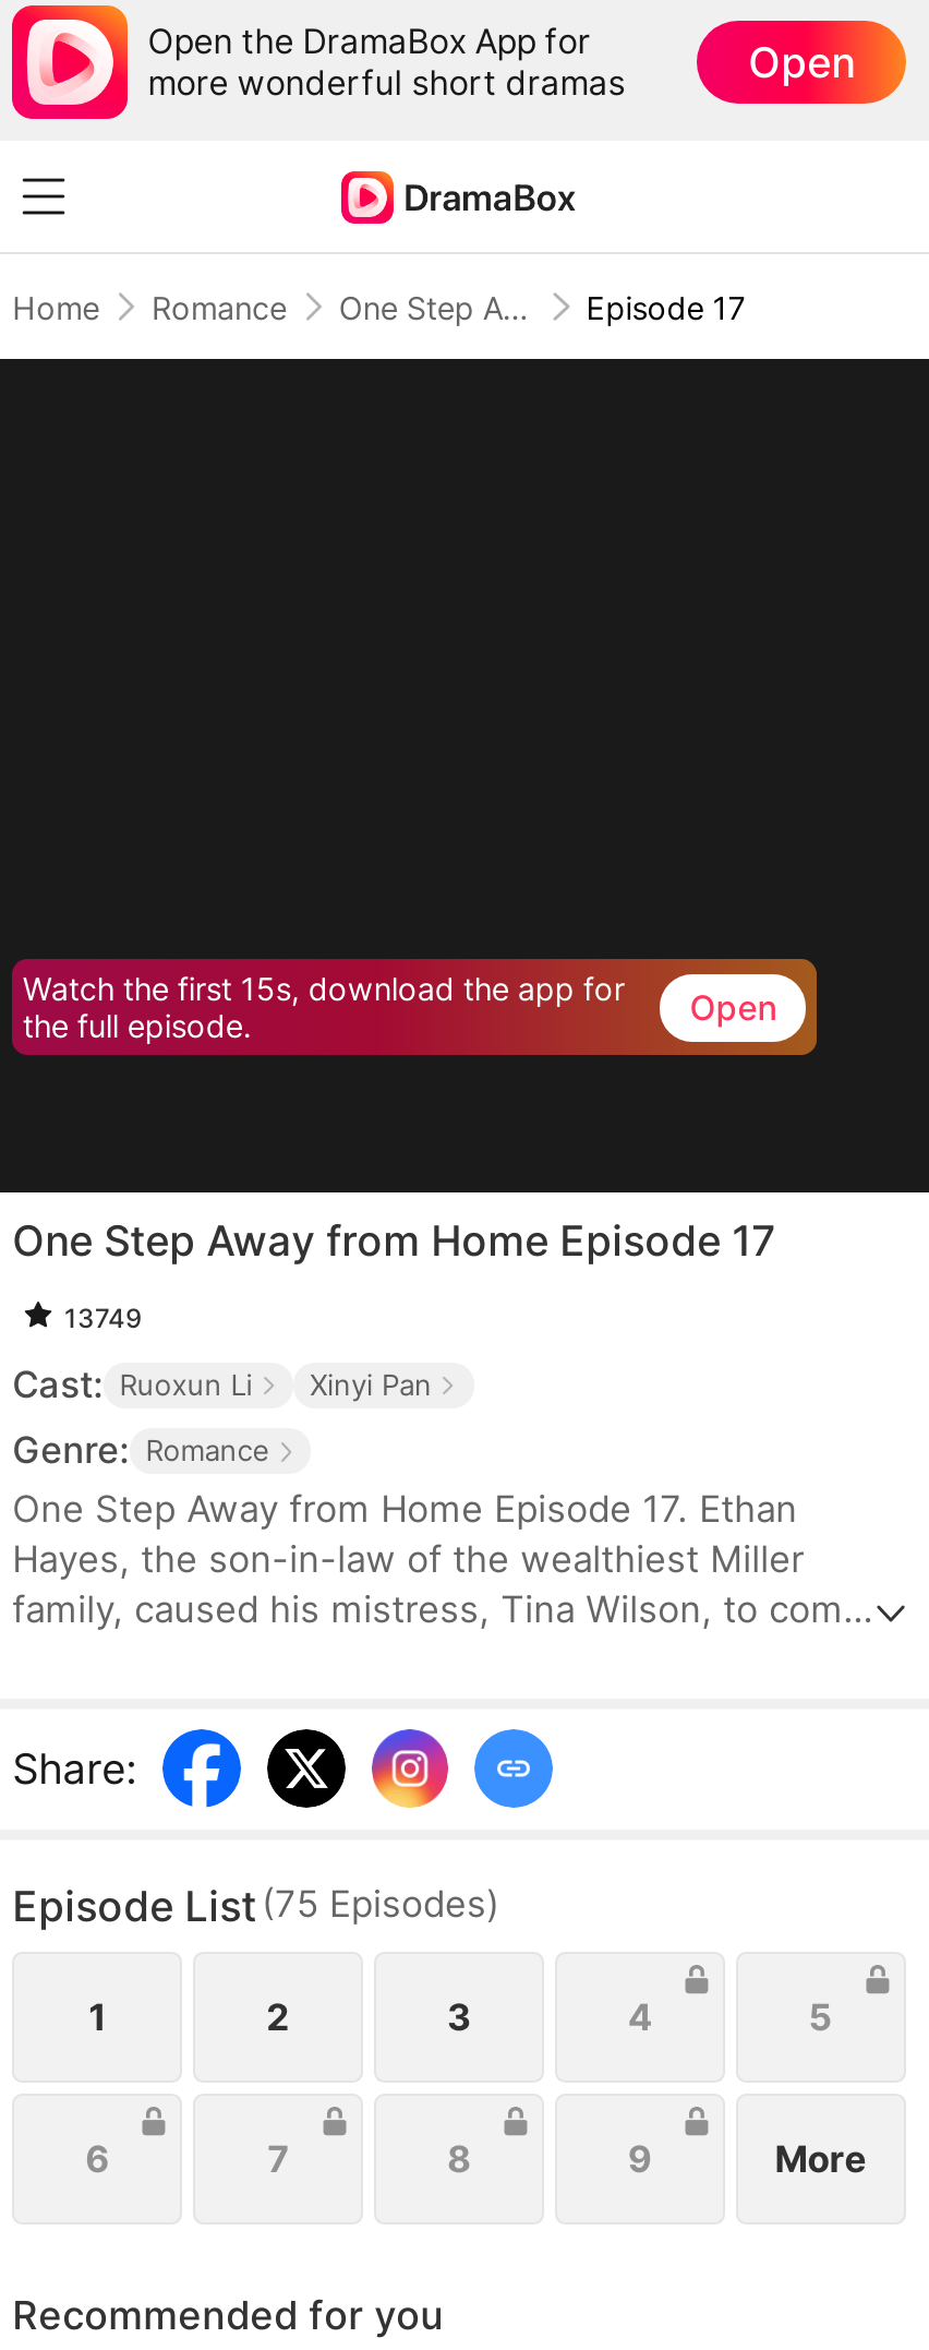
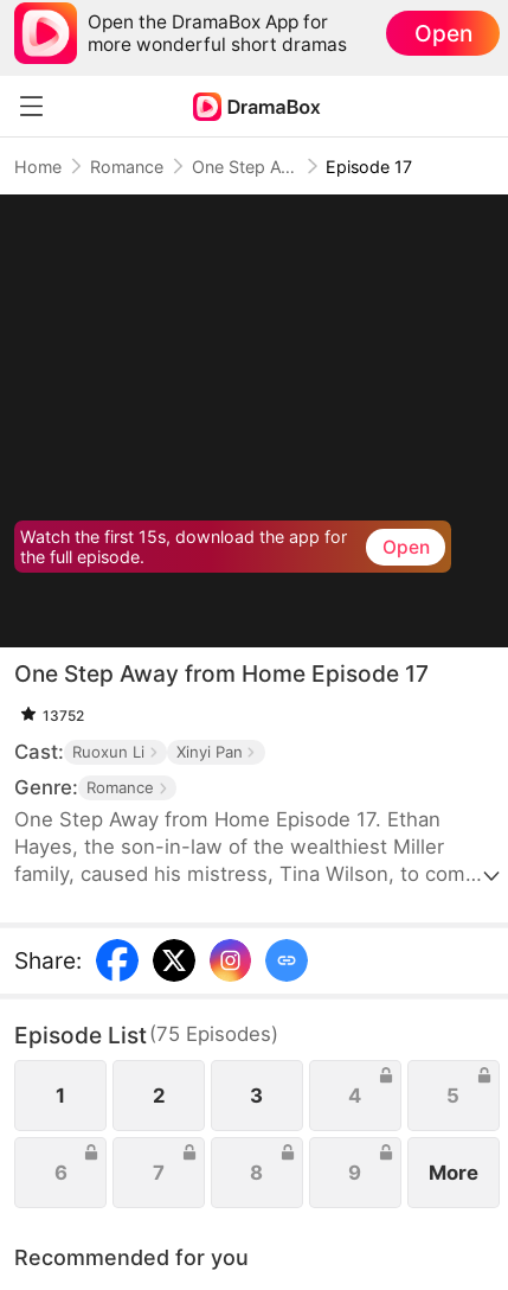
- 13749
+ 13752
